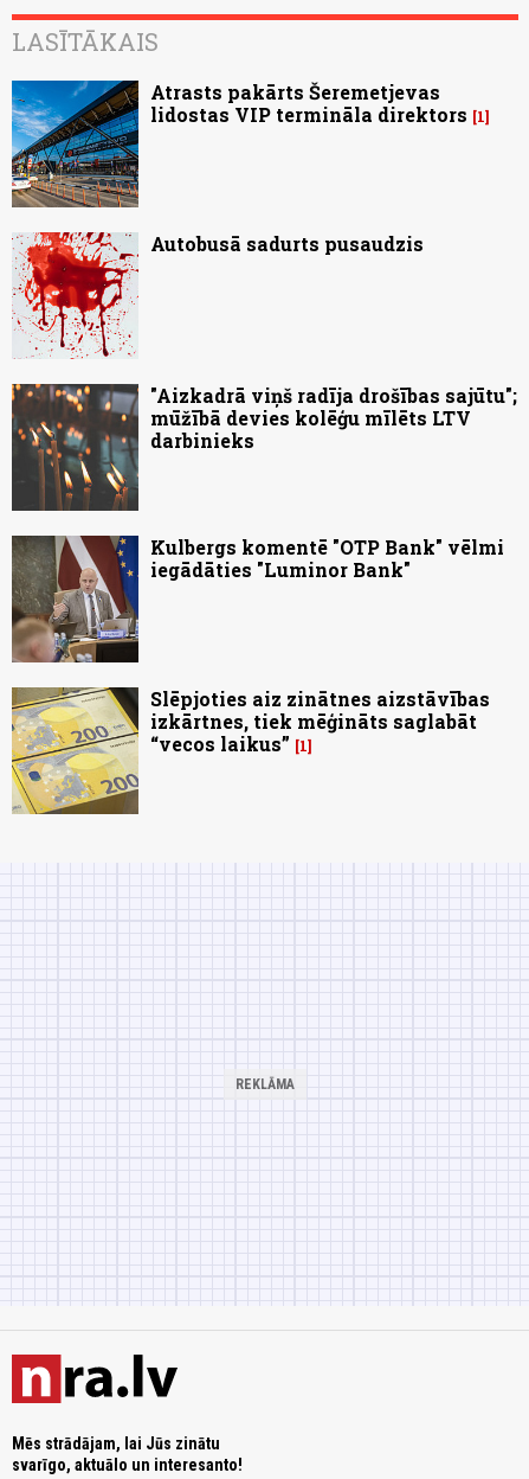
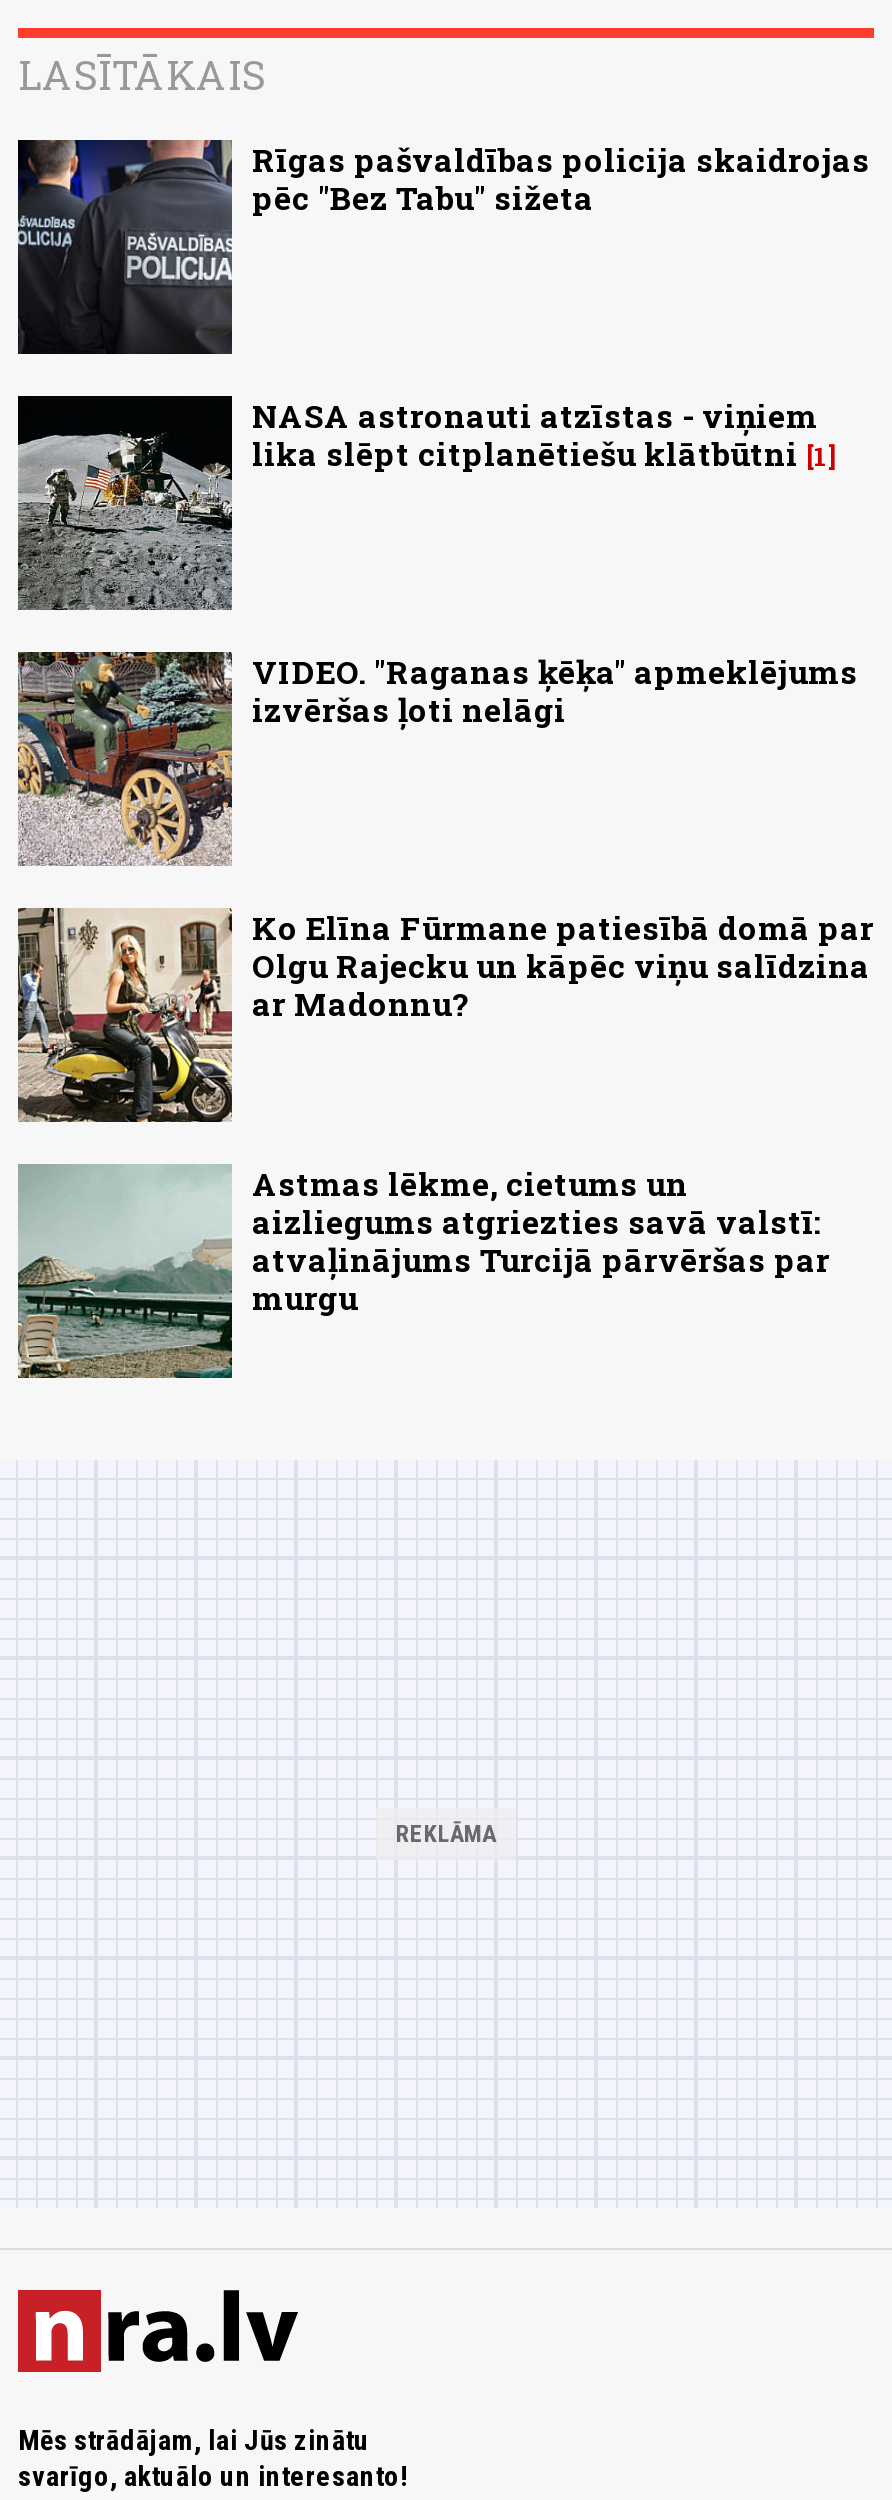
- [image]
- Atrasts pakārts Šeremetjevas
- lidostas VIP termināla direktors 1
+ [image]
+ Rīgas pašvaldības policija skaidrojas
+ pēc "Bez Tabu" sižeta

- [image]
- Autobusā sadurts pusaudzis
+ [image]
+ NASA astronauti atzīstas - viņiem
+ lika slēpt citplanētiešu klātbūtni 1

- [image]
- "Aizkadrā viņš radīja drošības sajūtu";
- mūžībā devies kolēģu mīlēts LTV
- darbinieks
+ [image]
+ VIDEO. "Raganas ķēķa" apmeklējums
+ izvēršas ļoti nelāgi

- [image]
- Kulbergs komentē "OTP Bank" vēlmi
- iegādāties "Luminor Bank"
+ [image]
+ Ko Elīna Fūrmane patiesībā domā par
+ Olgu Rajecku un kāpēc viņu salīdzina
+ ar Madonnu?

- [image]
- Slēpjoties aiz zinātnes aizstāvības
- izkārtnes, tiek mēģināts saglabāt
- “vecos laikus” 1
+ [image]
+ Astmas lēkme, cietums un
+ aizliegums atgriezties savā valstī:
+ atvaļinājums Turcijā pārvēršas par
+ murgu
